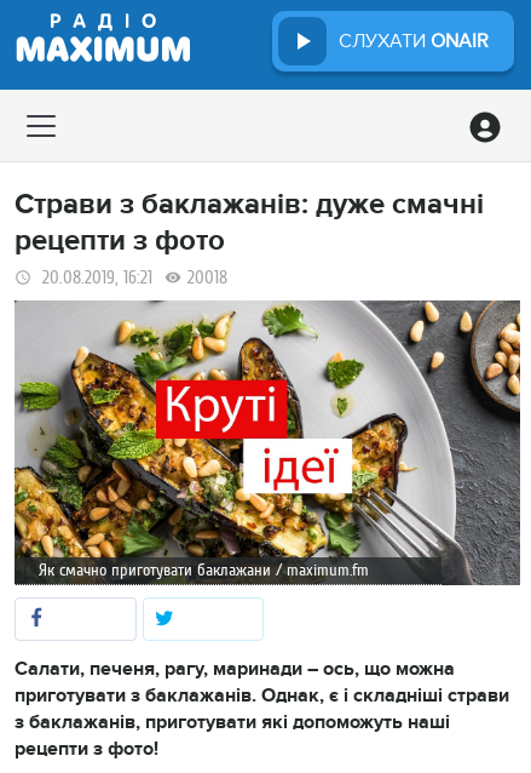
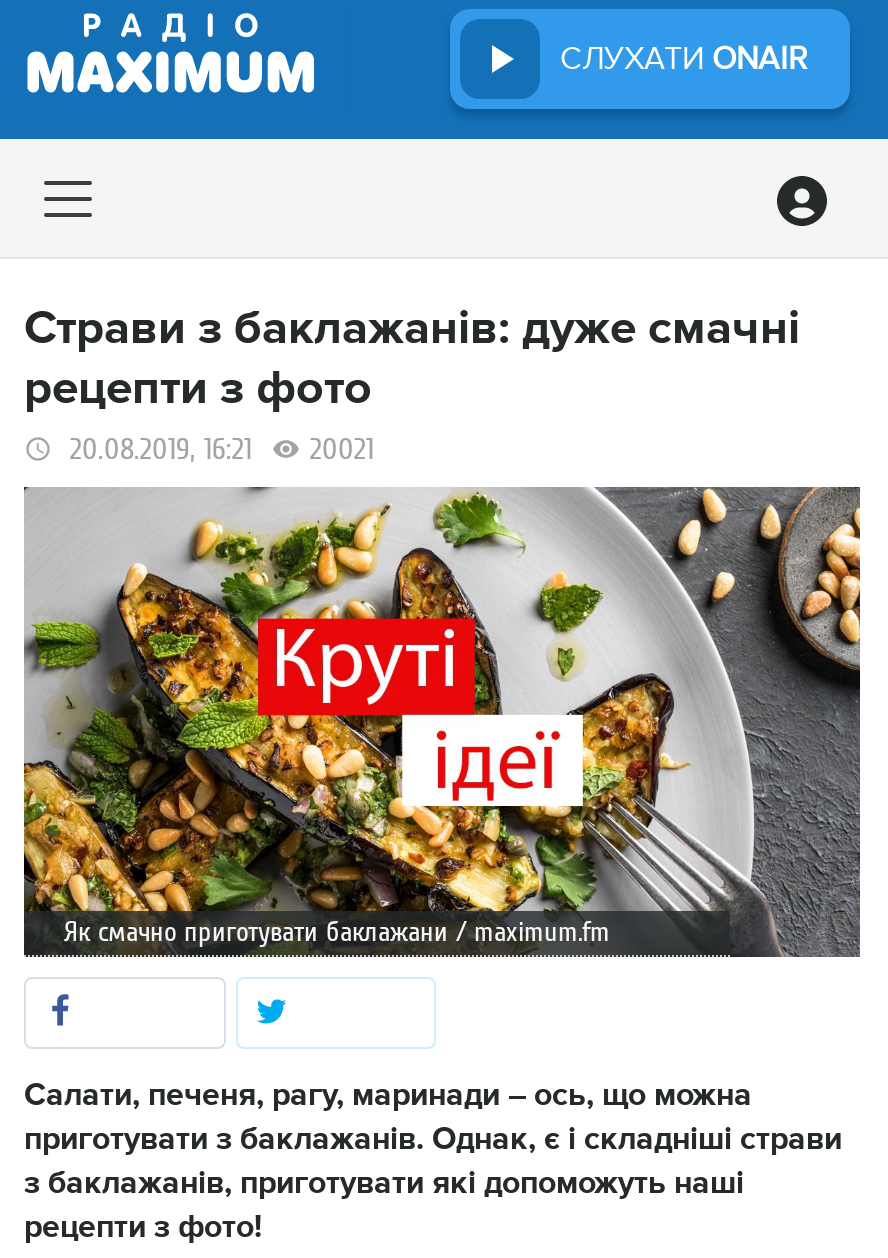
- 20.08.2019, 16:21 20018
+ 20.08.2019, 16:21 20021
